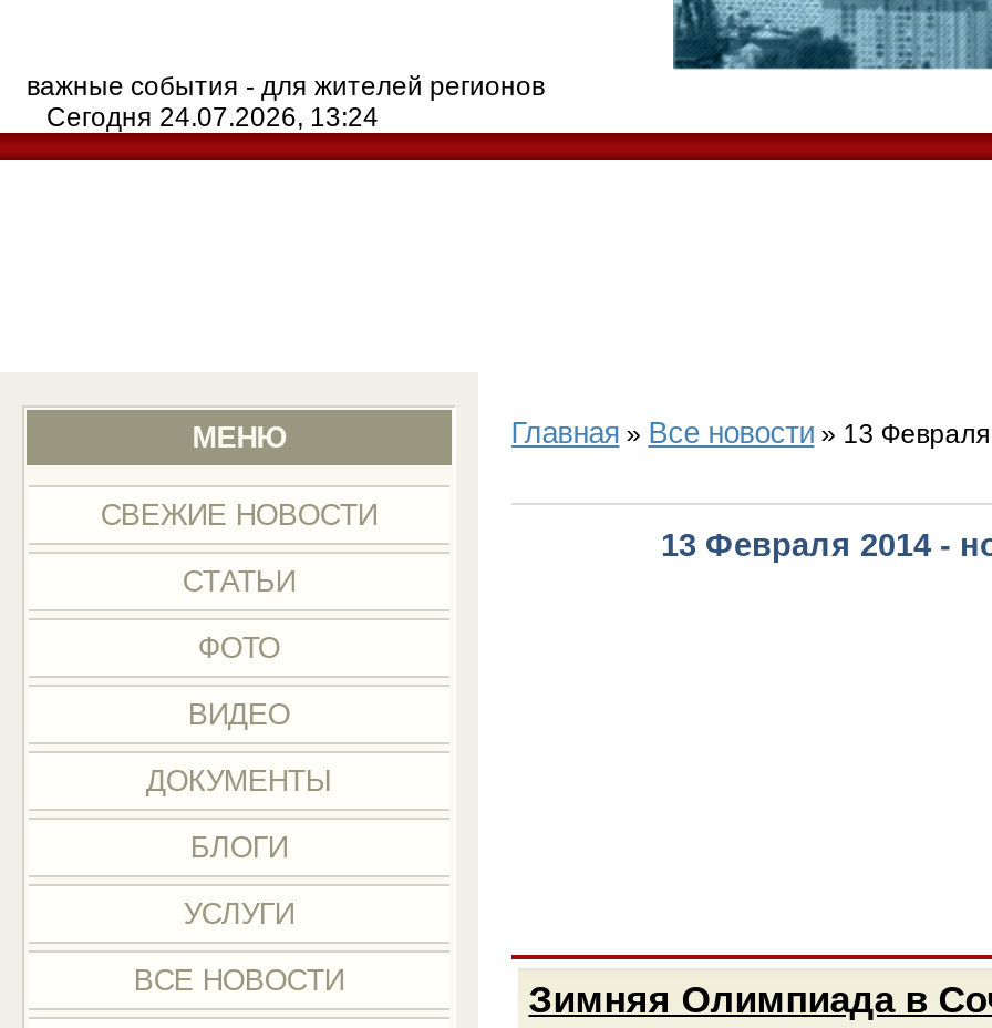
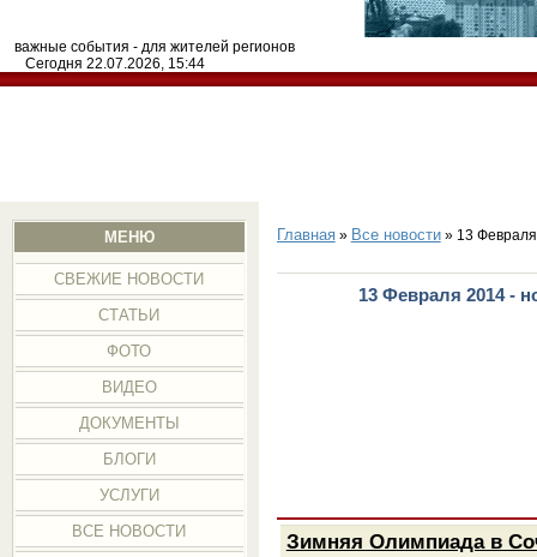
- Сегодня 24.07.2026, 13:24
+ Сегодня 22.07.2026, 15:44
